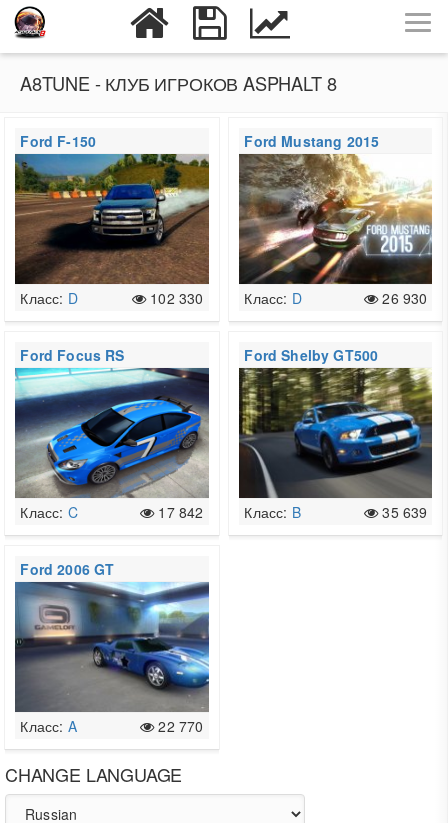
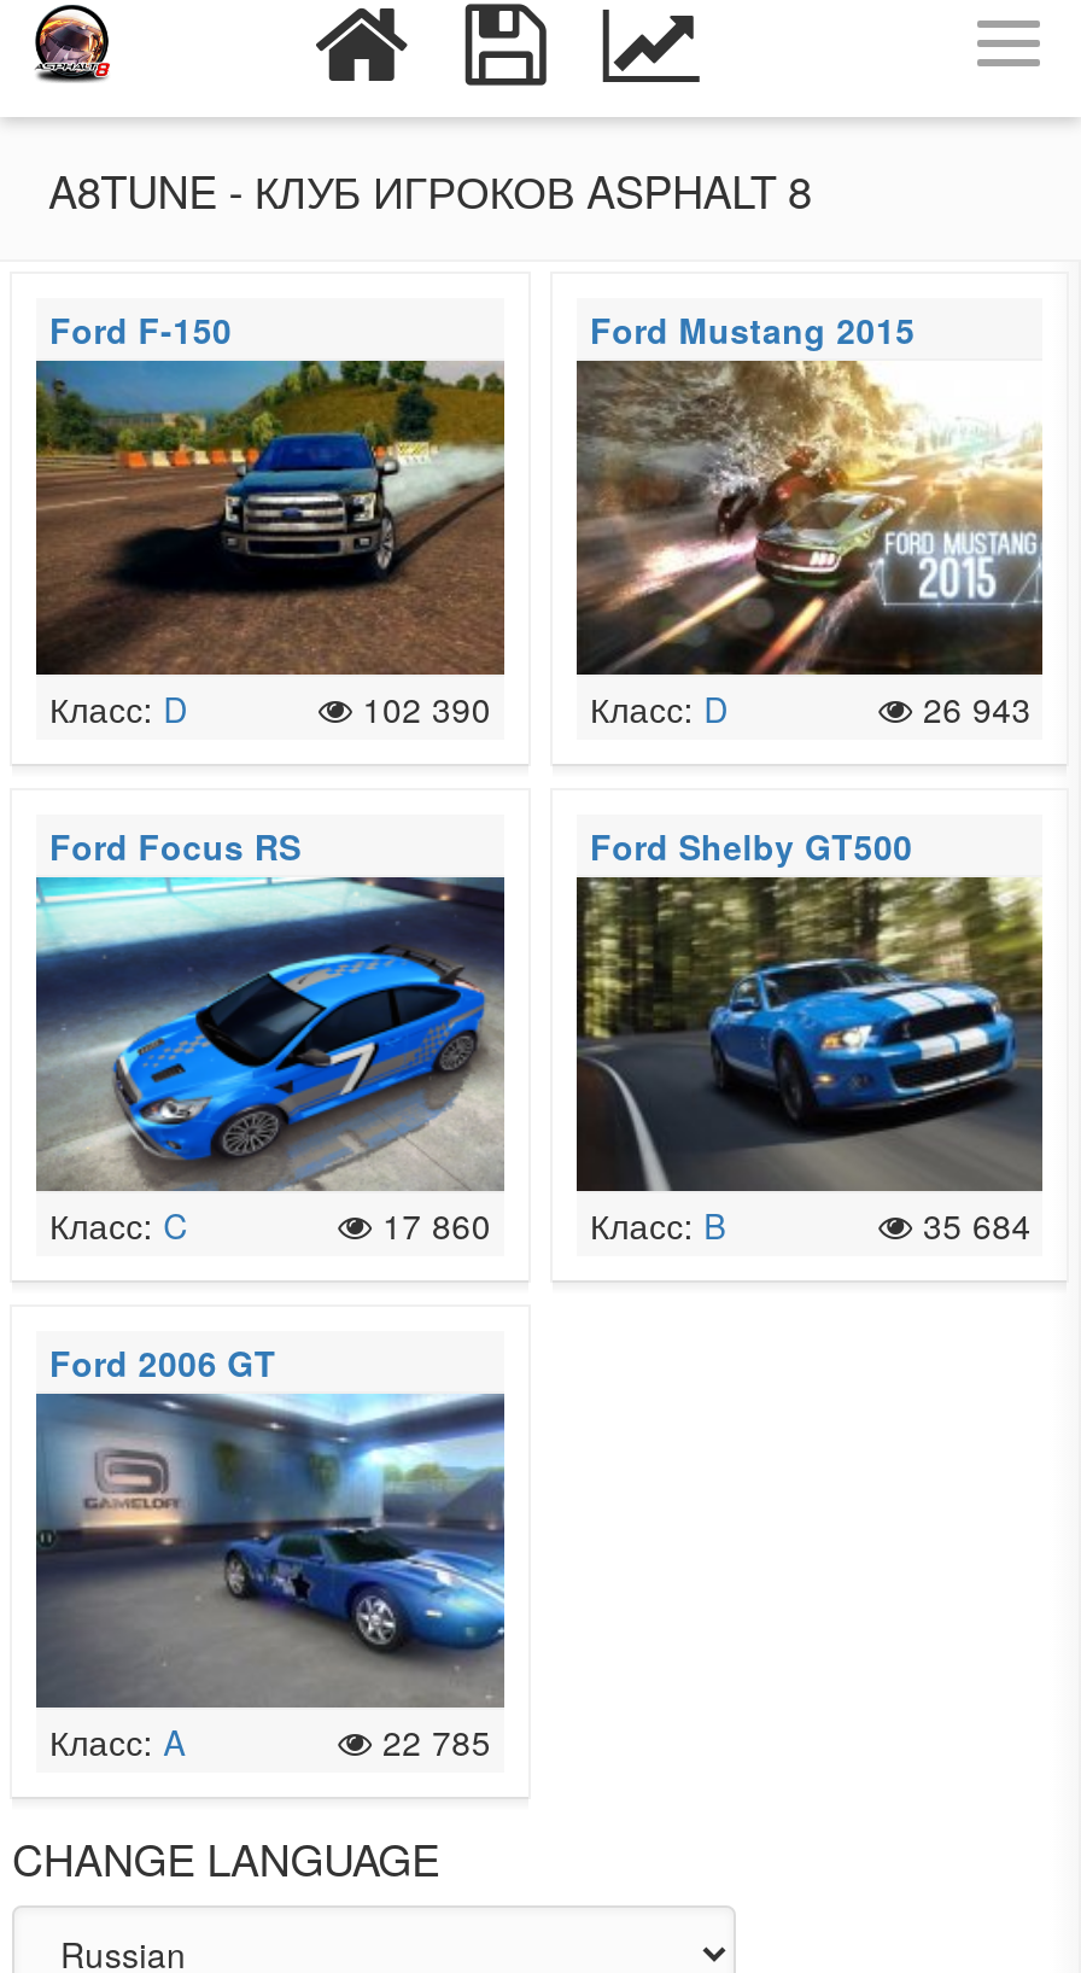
- 102 330
+ 102 390

- 26 930
+ 26 943

- 17 842
+ 17 860

- 35 639
+ 35 684

- 22 770
+ 22 785
